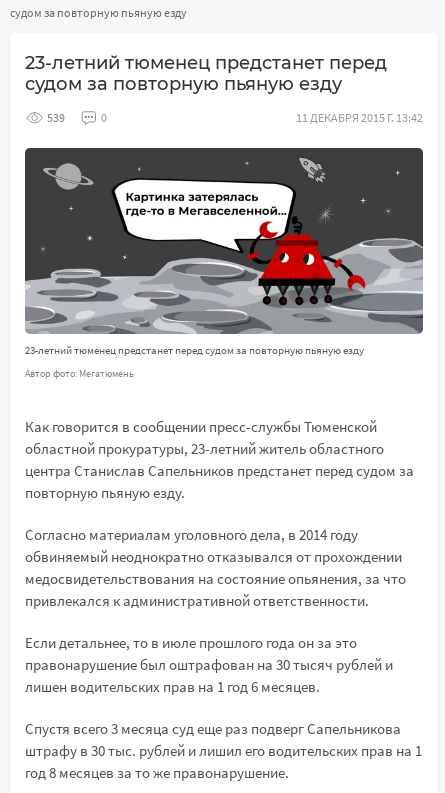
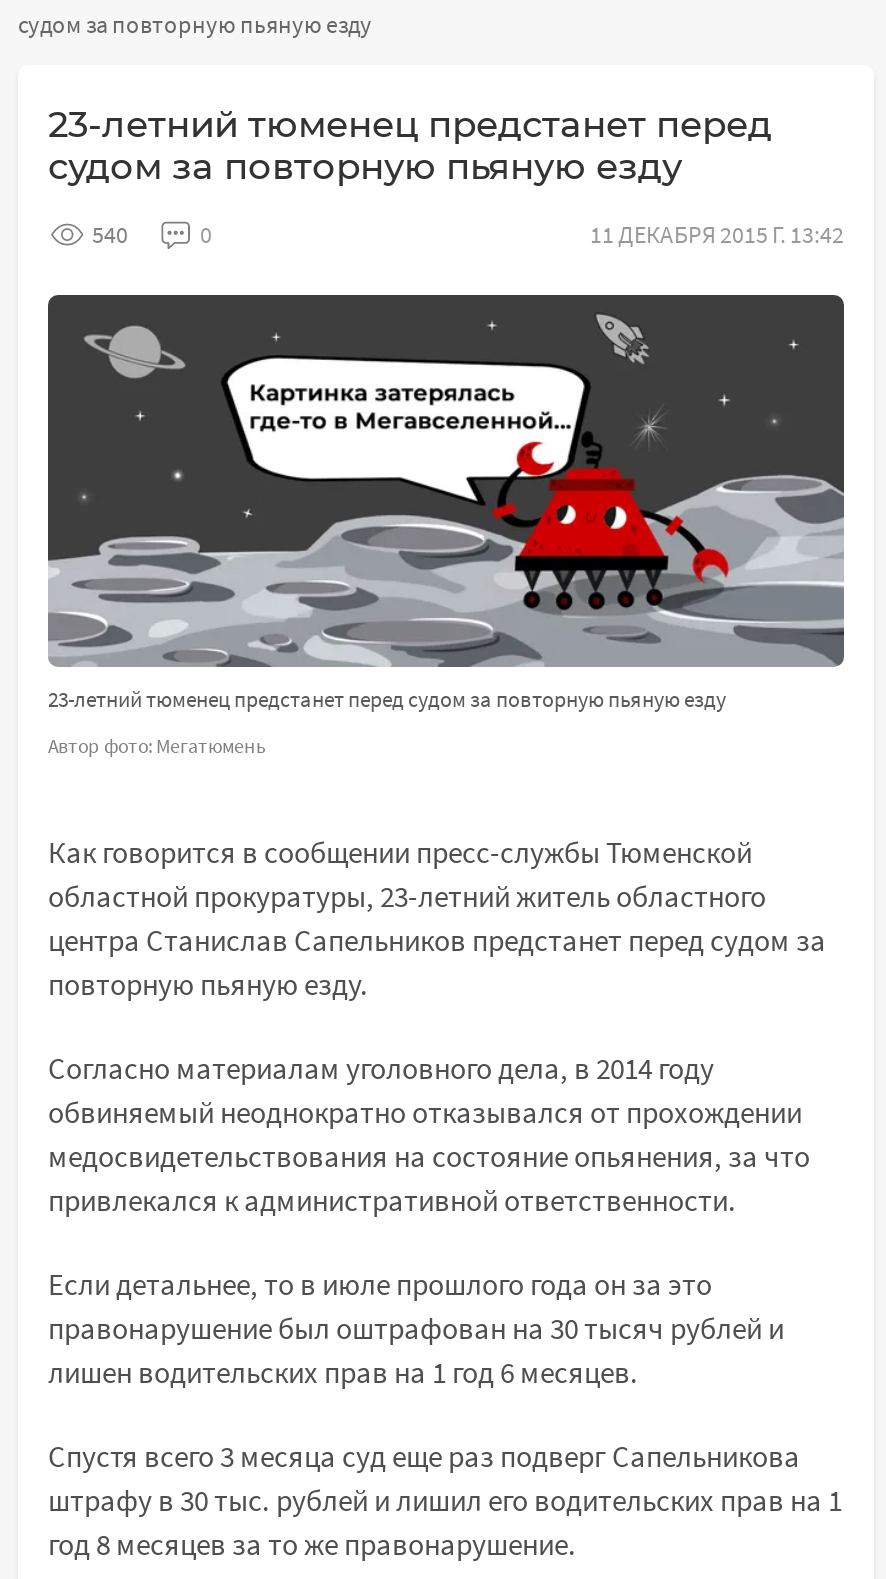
- 539
+ 540
